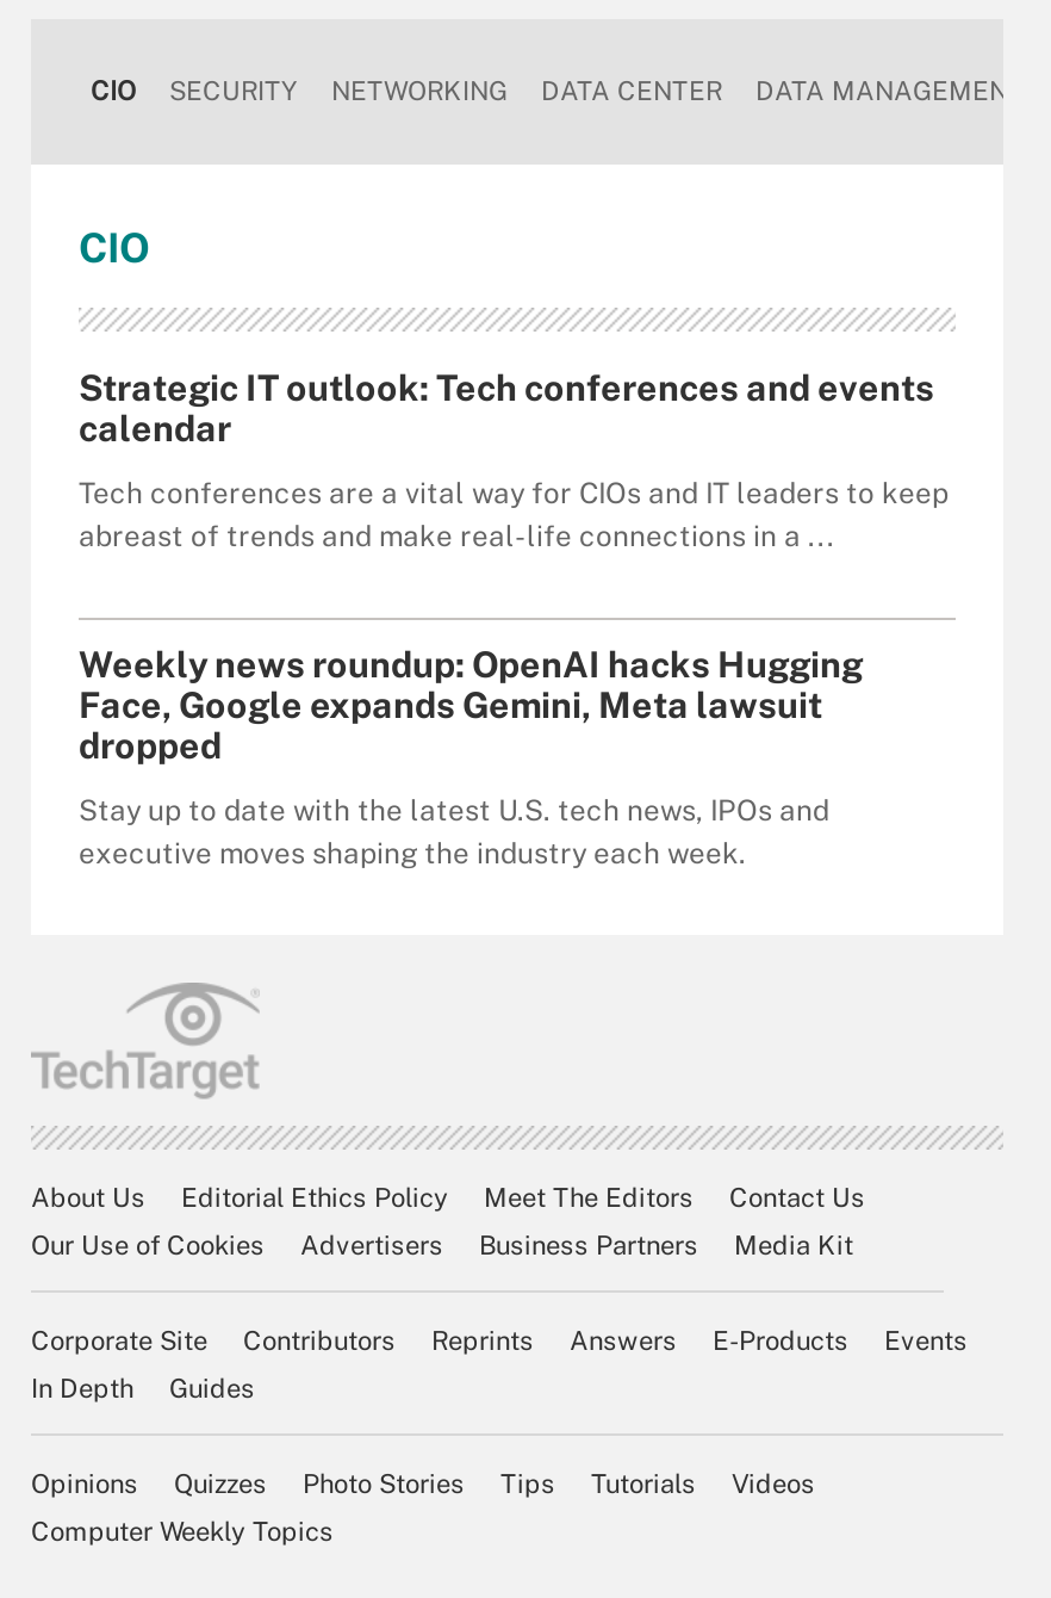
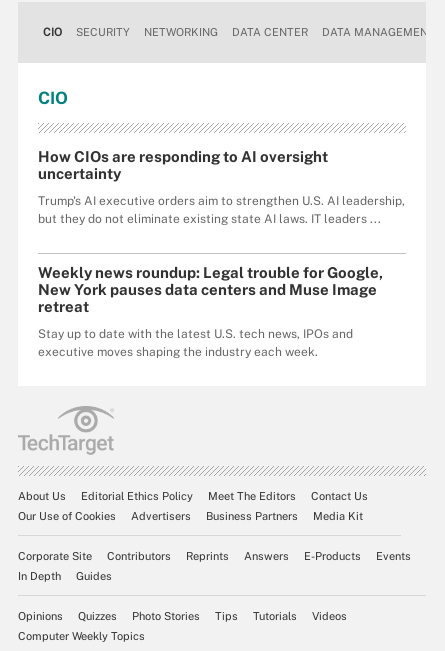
- Strategic IT outlook: Tech conferences and events
- calendar
+ How CIOs are responding to AI oversight
+ uncertainty

- Tech conferences are a vital way for CIOs and IT leaders to keep
- abreast of trends and make real-life connections in a ...
+ Trump's AI executive orders aim to strengthen U.S. AI leadership,
+ but they do not eliminate existing state AI laws. IT leaders ...

- Weekly news roundup: OpenAI hacks Hugging
- Face, Google expands Gemini, Meta lawsuit
- dropped
+ Weekly news roundup: Legal trouble for Google,
+ New York pauses data centers and Muse Image
+ retreat
